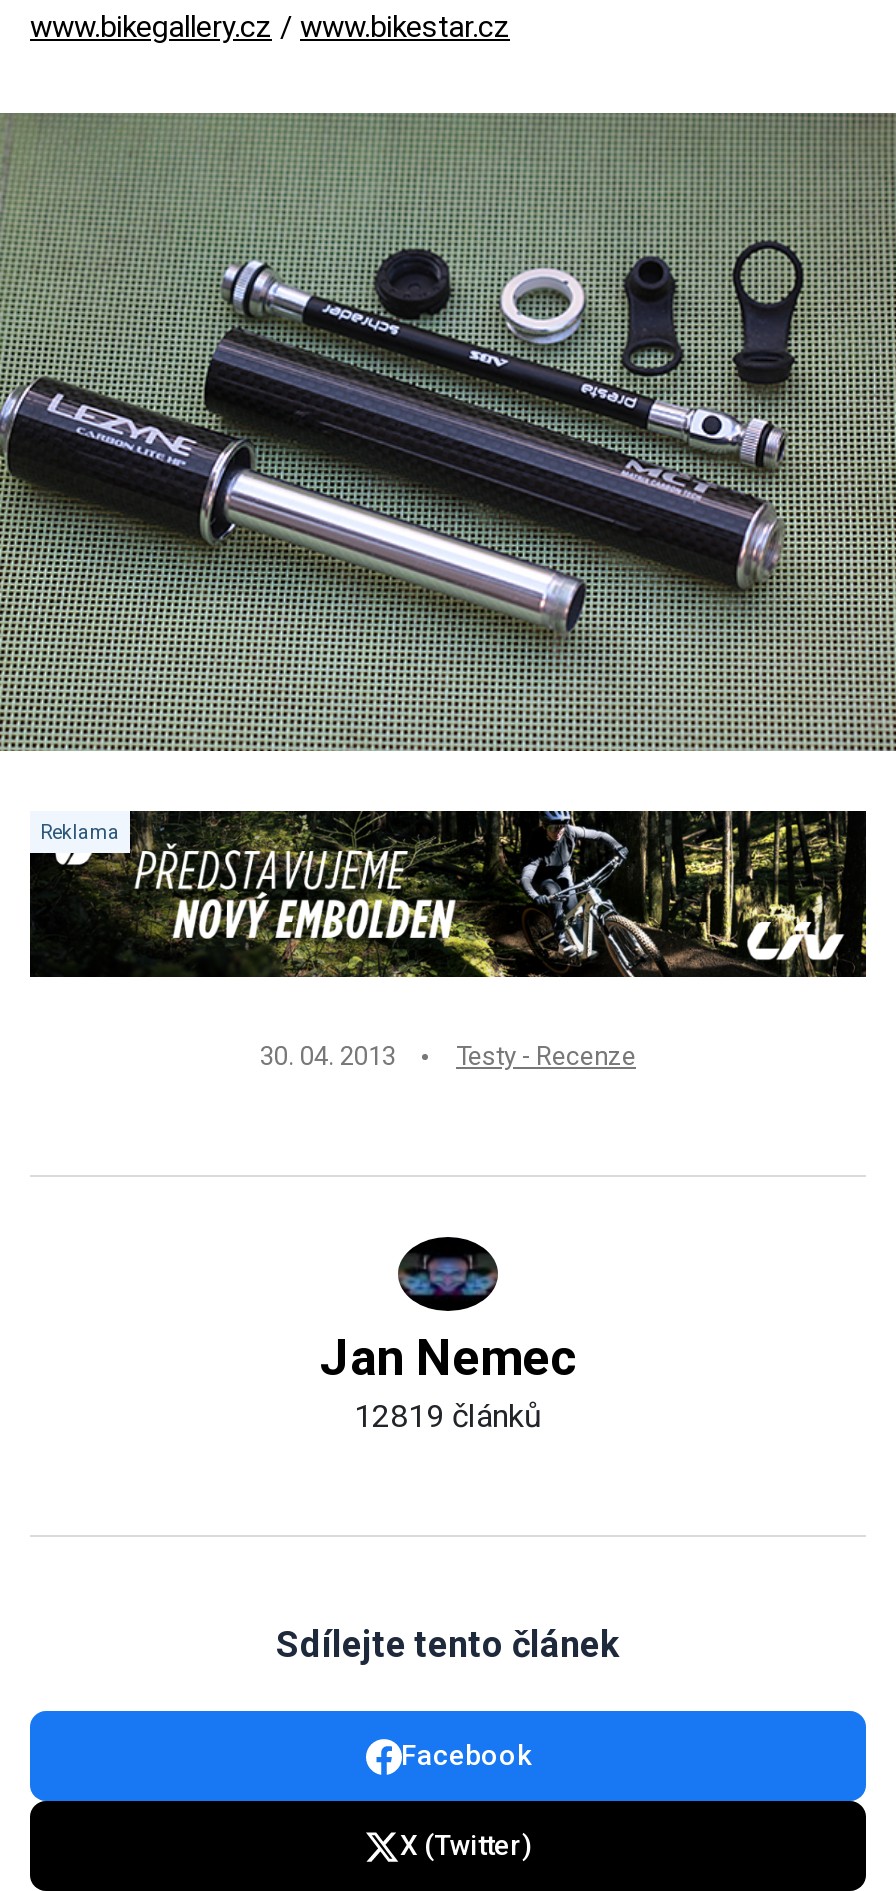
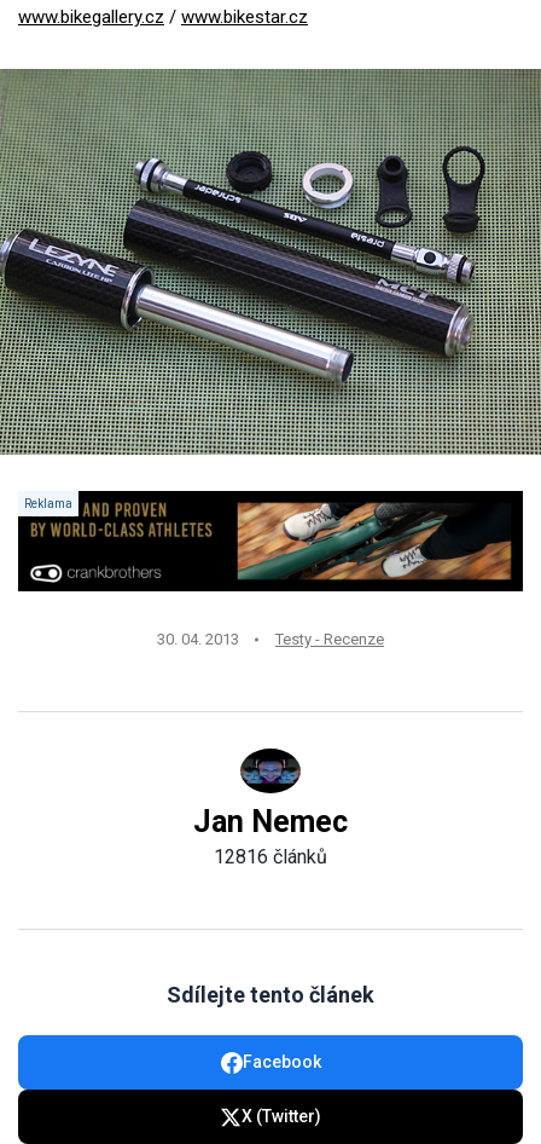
- [image]
+ [image]

- 12819 článků
+ 12816 článků
